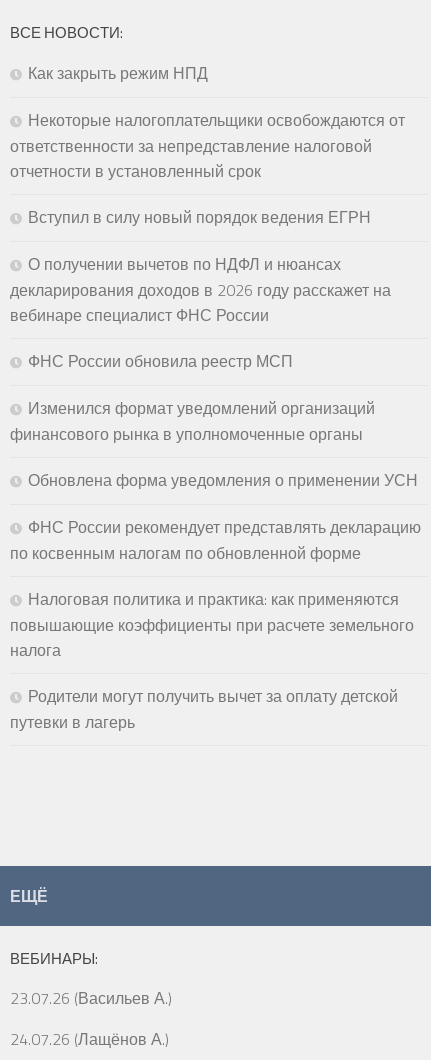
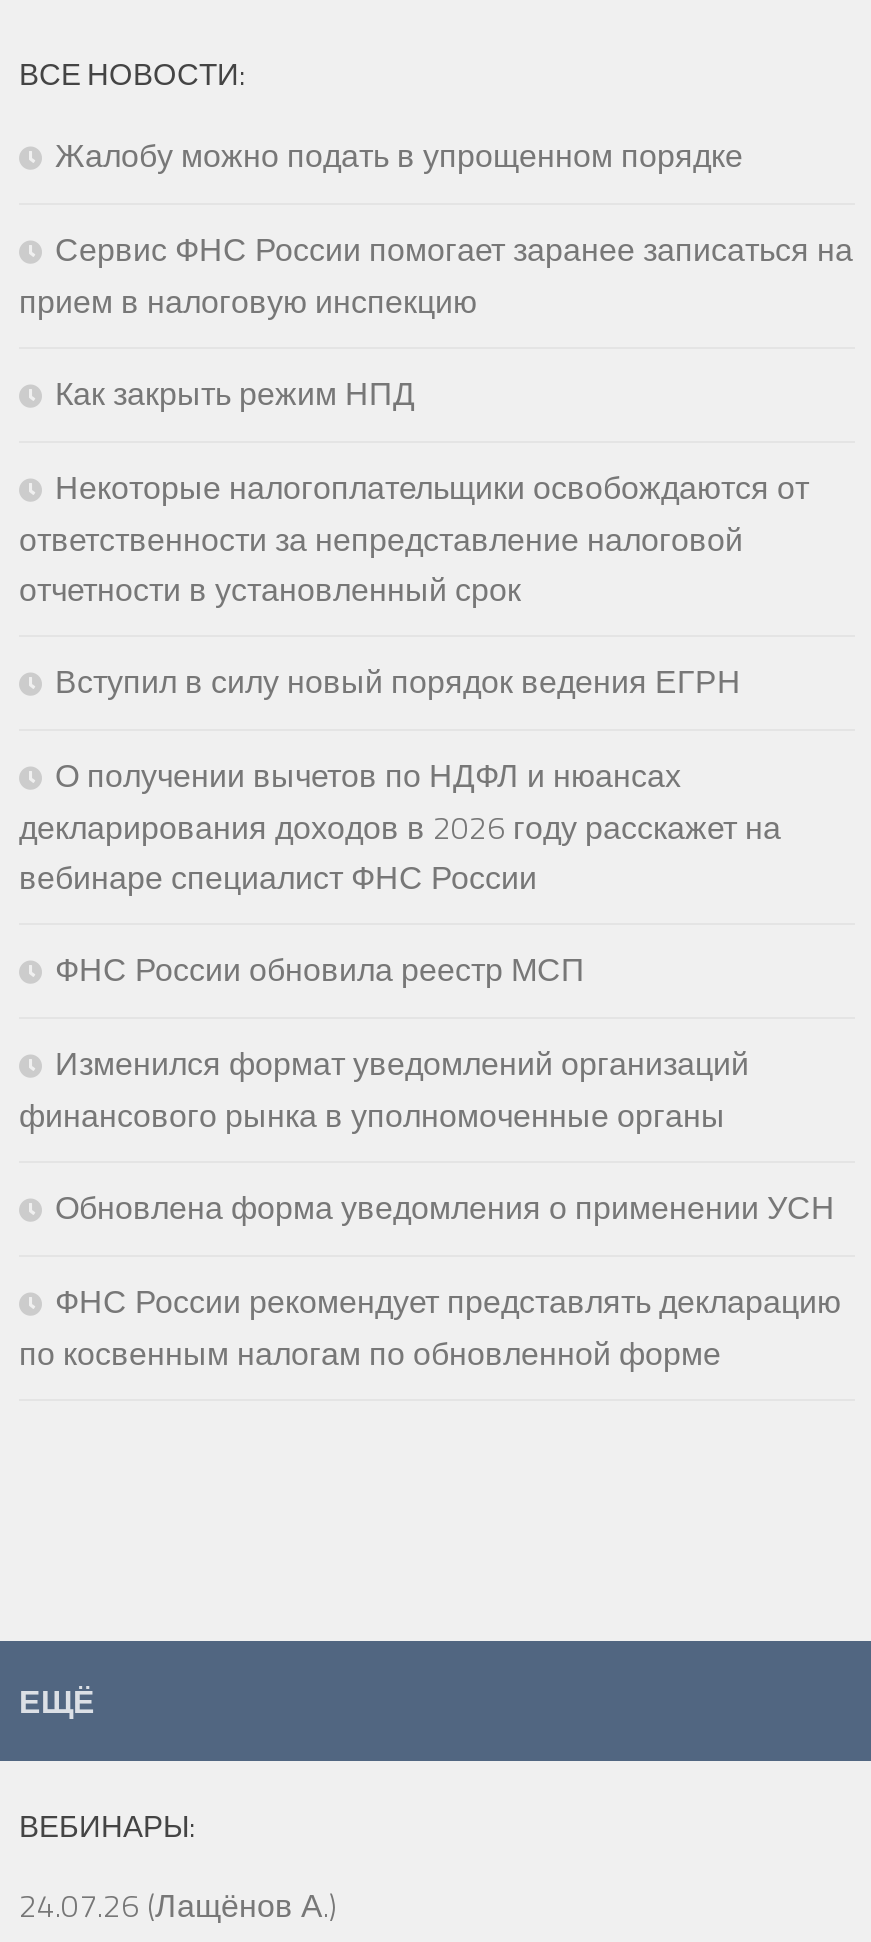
+ Жалобу можно подать в упрощенном порядке
+ Сервис ФНС России помогает заранее записаться на
+ прием в налоговую инспекцию

moved down: Как закрыть режим НПД | Некоторые налогоплательщики освобождаются от | ответственности за непредставление налоговой | ... | ФНС России рекомендует представлять декларацию | по косвенным налогам по обновленной форме

- Налоговая политика и практика: как применяются
- повышающие коэффициенты при расчете земельного
- налога
- Родители могут получить вычет за оплату детской
- путевки в лагерь

- 23.07.26 (Васильев А.)
